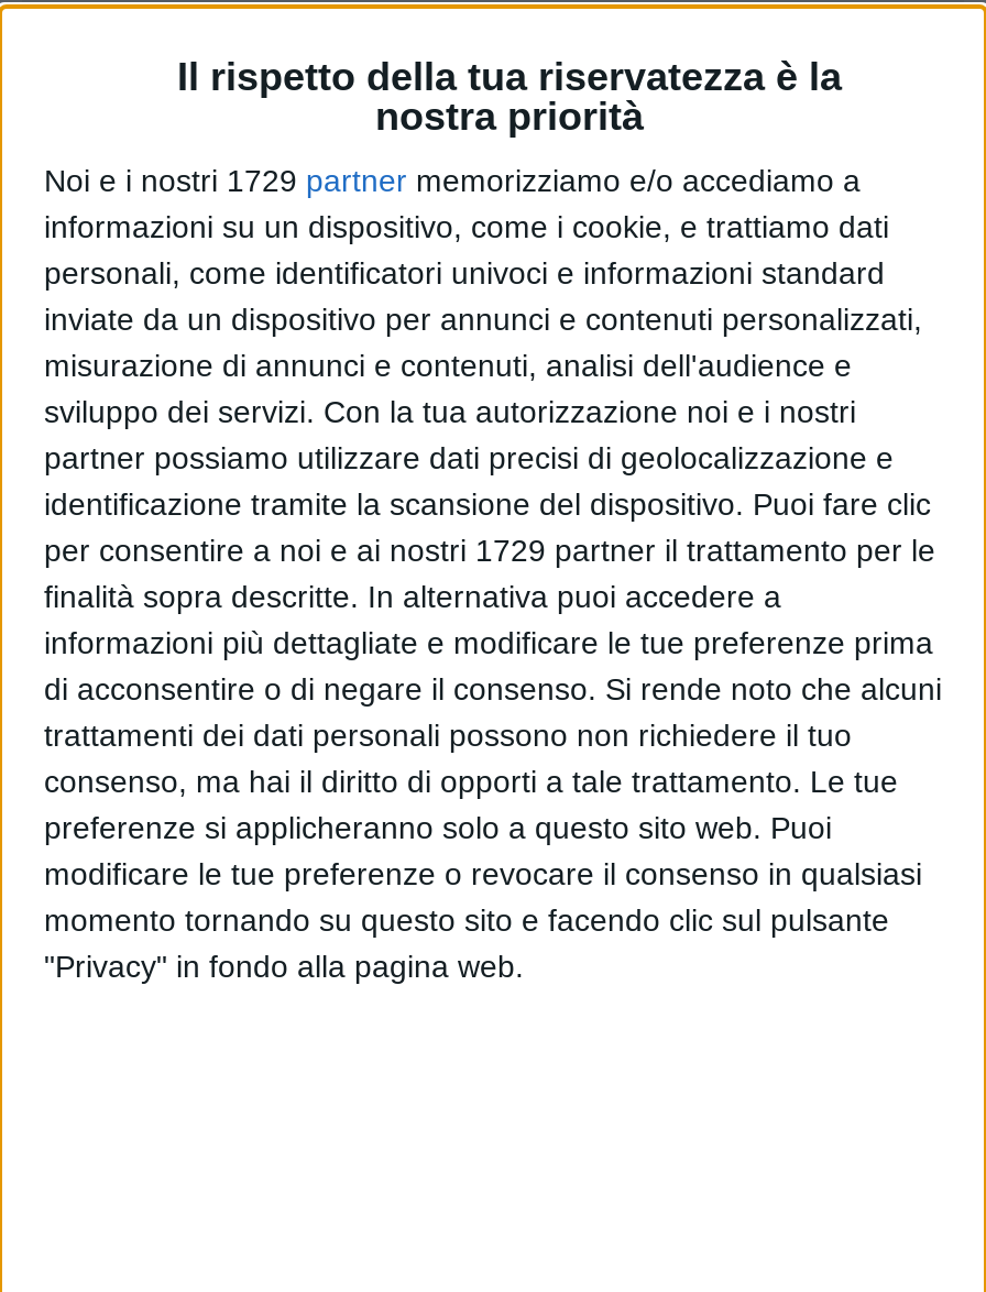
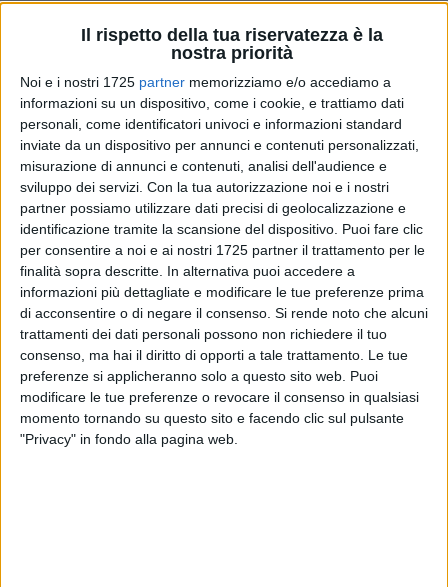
- Noi e i nostri 1729 partner memorizziamo e/o accediamo a
+ Noi e i nostri 1725 partner memorizziamo e/o accediamo a

- per consentire a noi e ai nostri 1729 partner il trattamento per le
+ per consentire a noi e ai nostri 1725 partner il trattamento per le
